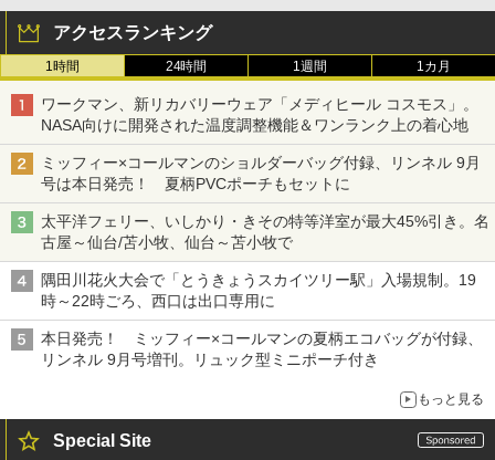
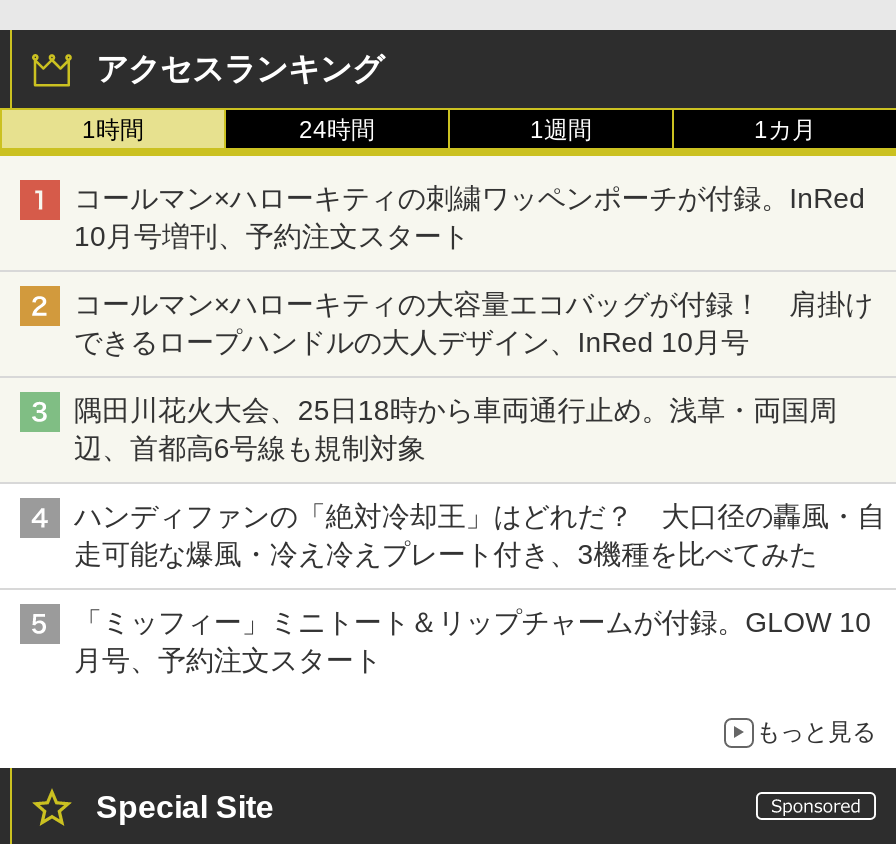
- ワークマン、新リカバリーウェア「メディヒール コスモス」。
- NASA向けに開発された温度調整機能＆ワンランク上の着心地
+ コールマン×ハローキティの刺繍ワッペンポーチが付録。InRed
+ 10月号増刊、予約注文スタート

- ミッフィー×コールマンのショルダーバッグ付録、リンネル 9月
- 号は本日発売！ 夏柄PVCポーチもセットに
+ コールマン×ハローキティの大容量エコバッグが付録！ 肩掛け
+ できるロープハンドルの大人デザイン、InRed 10月号

- 太平洋フェリー、いしかり・きその特等洋室が最大45%引き。名
- 古屋～仙台/苫小牧、仙台～苫小牧で
+ 隅田川花火大会、25日18時から車両通行止め。浅草・両国周
+ 辺、首都高6号線も規制対象

- 隅田川花火大会で「とうきょうスカイツリー駅」入場規制。19
- 時～22時ごろ、西口は出口専用に
+ ハンディファンの「絶対冷却王」はどれだ？ 大口径の轟風・自
+ 走可能な爆風・冷え冷えプレート付き、3機種を比べてみた

- 本日発売！ ミッフィー×コールマンの夏柄エコバッグが付録、
- リンネル 9月号増刊。リュック型ミニポーチ付き
+ 「ミッフィー」ミニトート＆リップチャームが付録。GLOW 10
+ 月号、予約注文スタート
